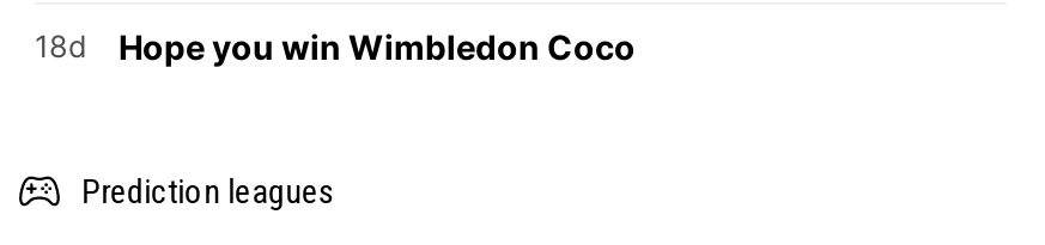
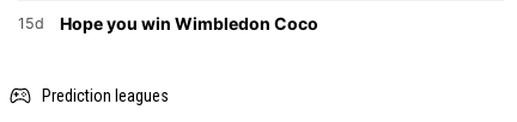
- 18d Hope you win Wimbledon Coco
+ 15d Hope you win Wimbledon Coco
